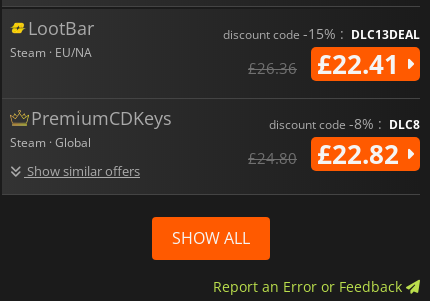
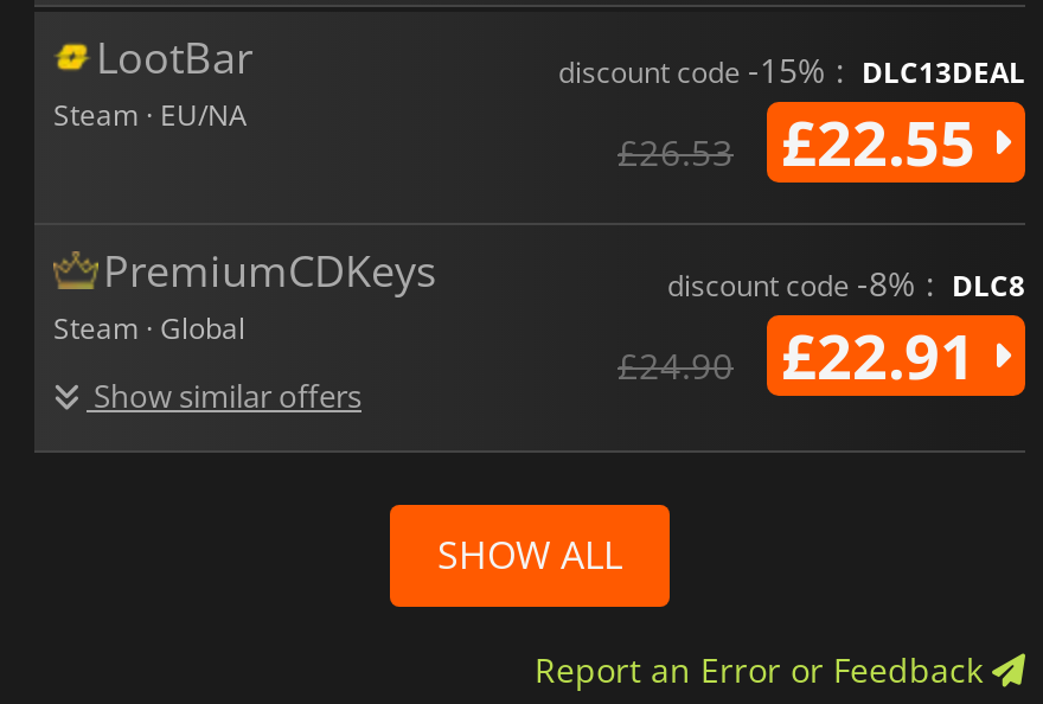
- £22.41
+ £22.55

- £26.36
+ £26.53

- £22.82
+ £22.91

- £24.80
+ £24.90
